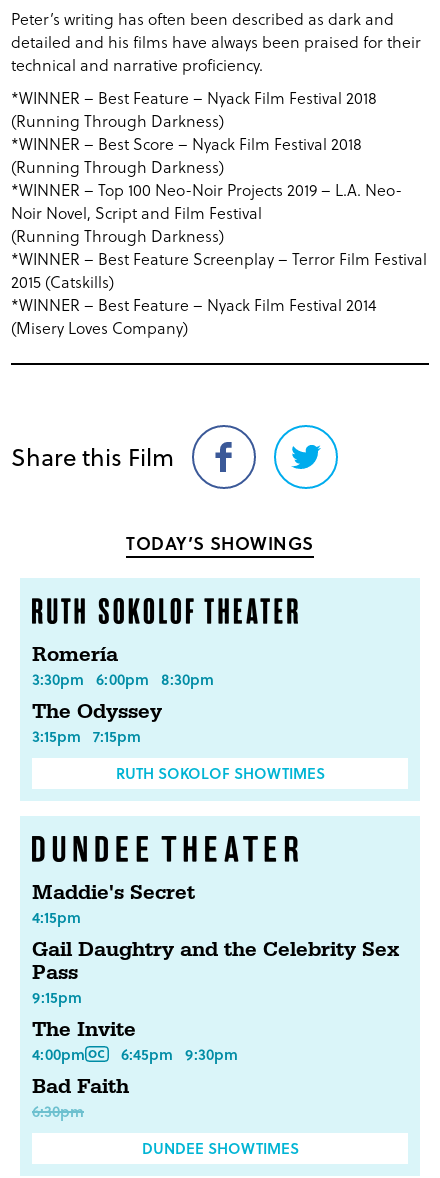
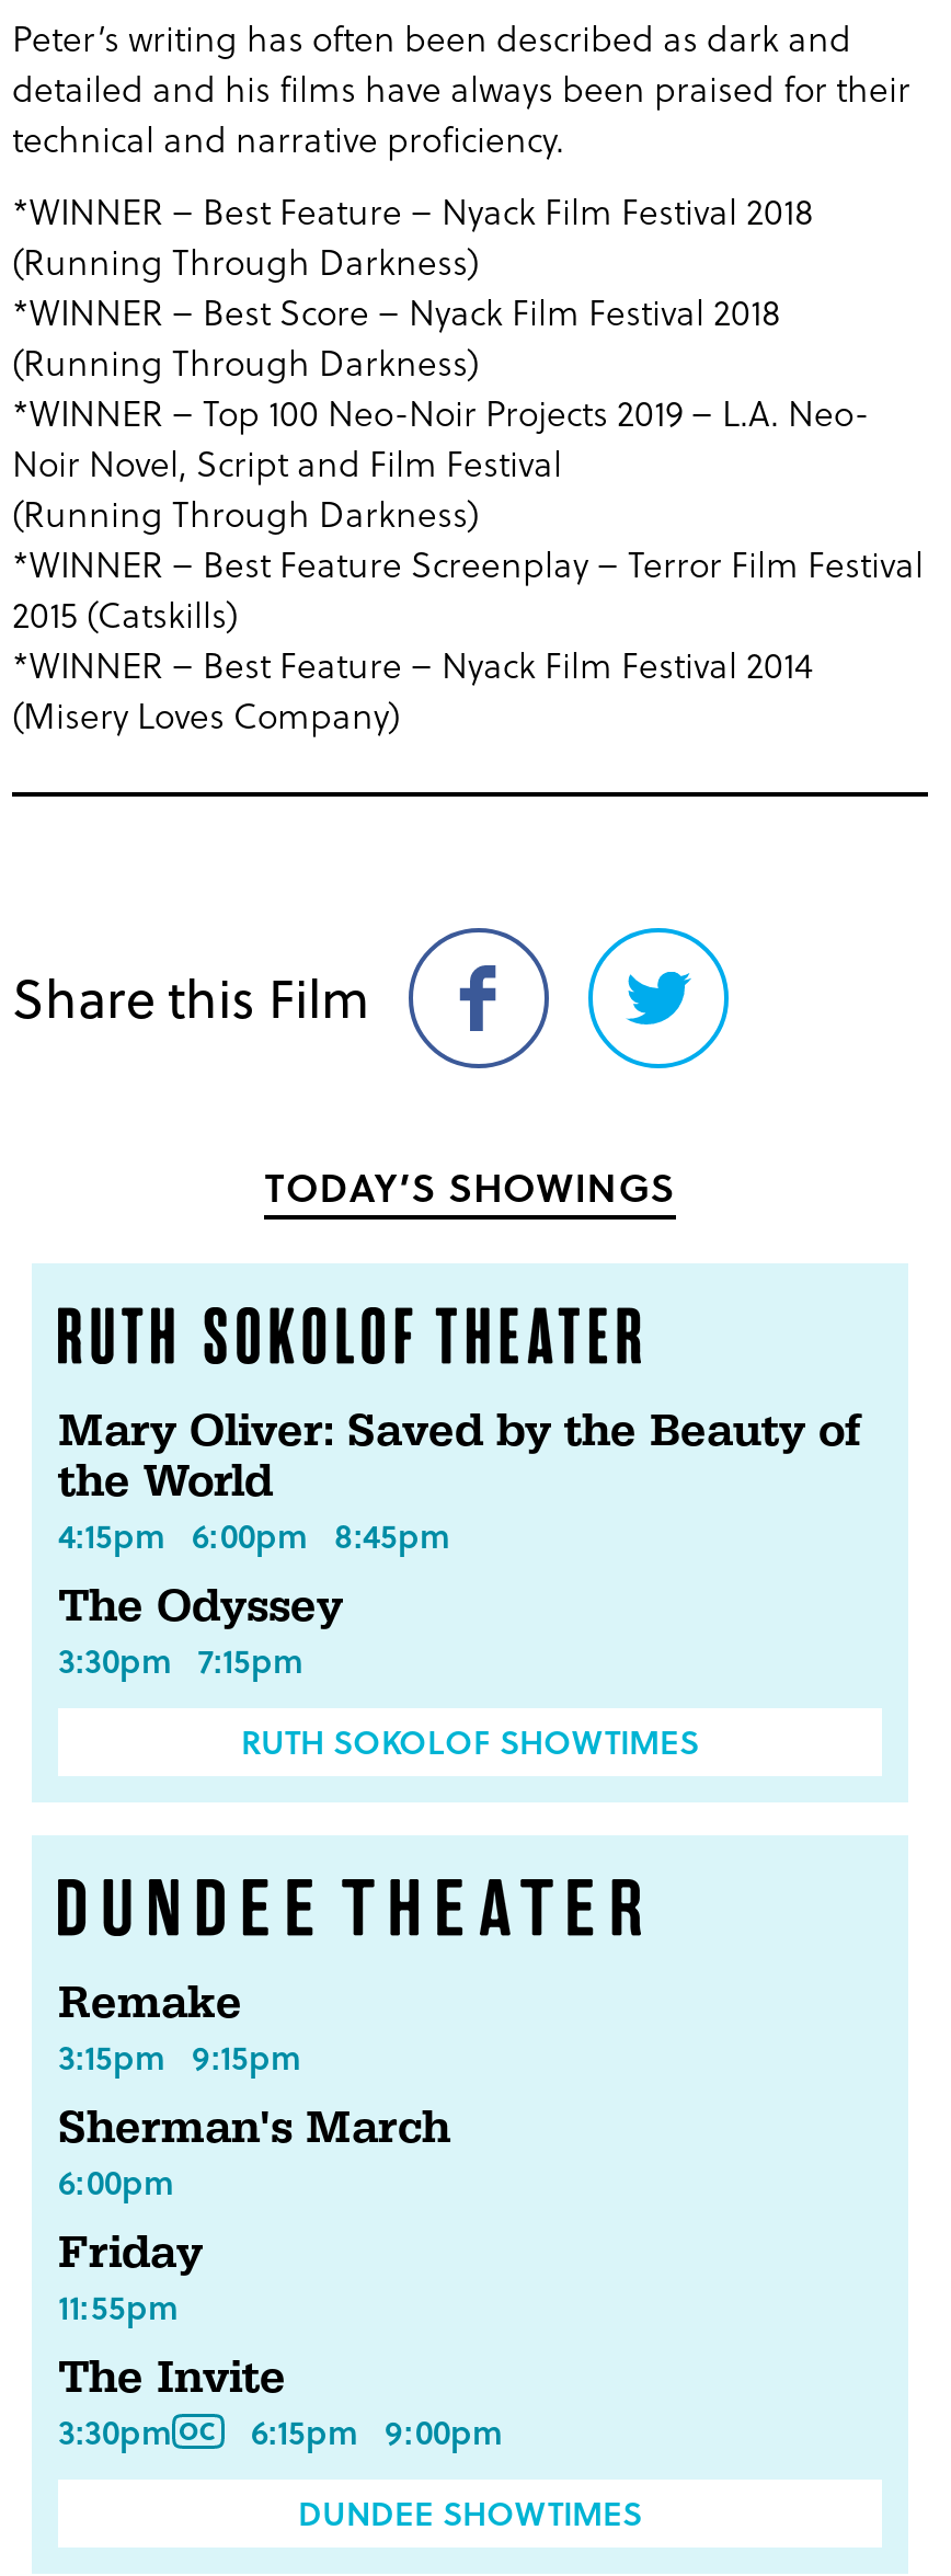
- Romería
- 3:30pm 6:00pm 8:30pm
+ Mary Oliver: Saved by the Beauty of
+ the World
+ 4:15pm 6:00pm 8:45pm

moved down: The Odyssey

- 3:15pm 7:15pm
+ 3:30pm 7:15pm

moved down: RUTH SOKOLOF SHOWTIMES

- Maddie's Secret
- 4:15pm
- Gail Daughtry and the Celebrity Sex
- Pass
- 9:15pm
+ Remake
+ 3:15pm 9:15pm
+ Sherman's March
+ 6:00pm
+ Friday
+ 11:55pm

moved down: The Invite

- 4:00pm
- 6:45pm 9:30pm
- Bad Faith
- 6:30pm
+ 3:30pm
+ 6:15pm 9:00pm
